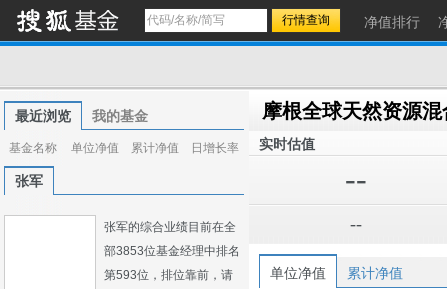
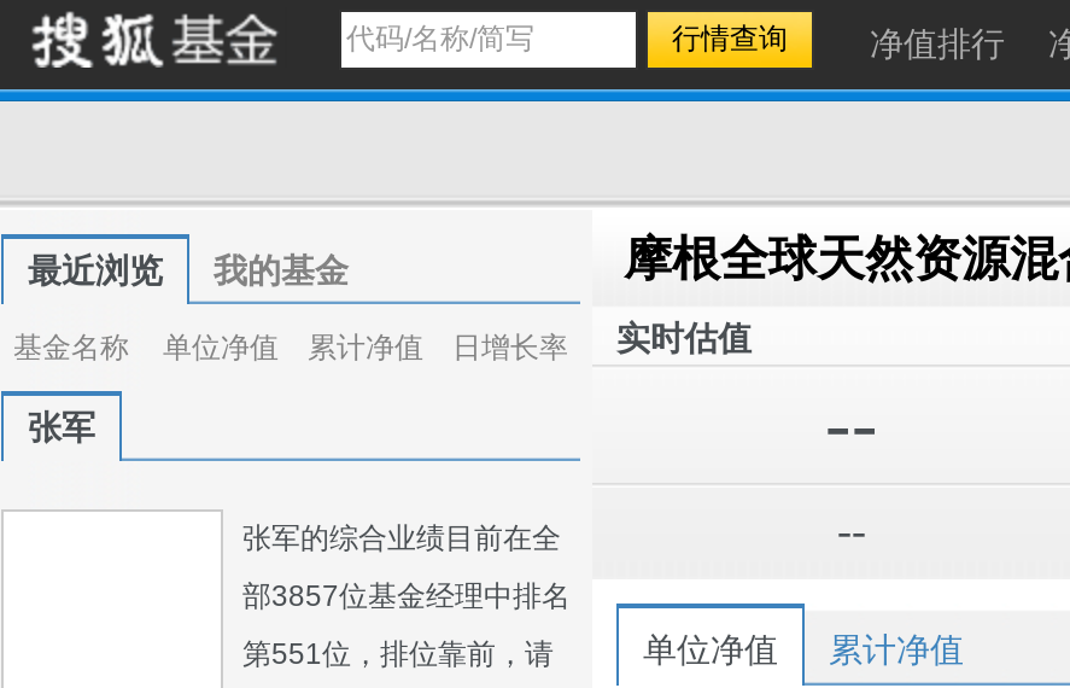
- 部3853位基金经理中排名
+ 部3857位基金经理中排名

- 第593位，排位靠前，请
+ 第551位，排位靠前，请
